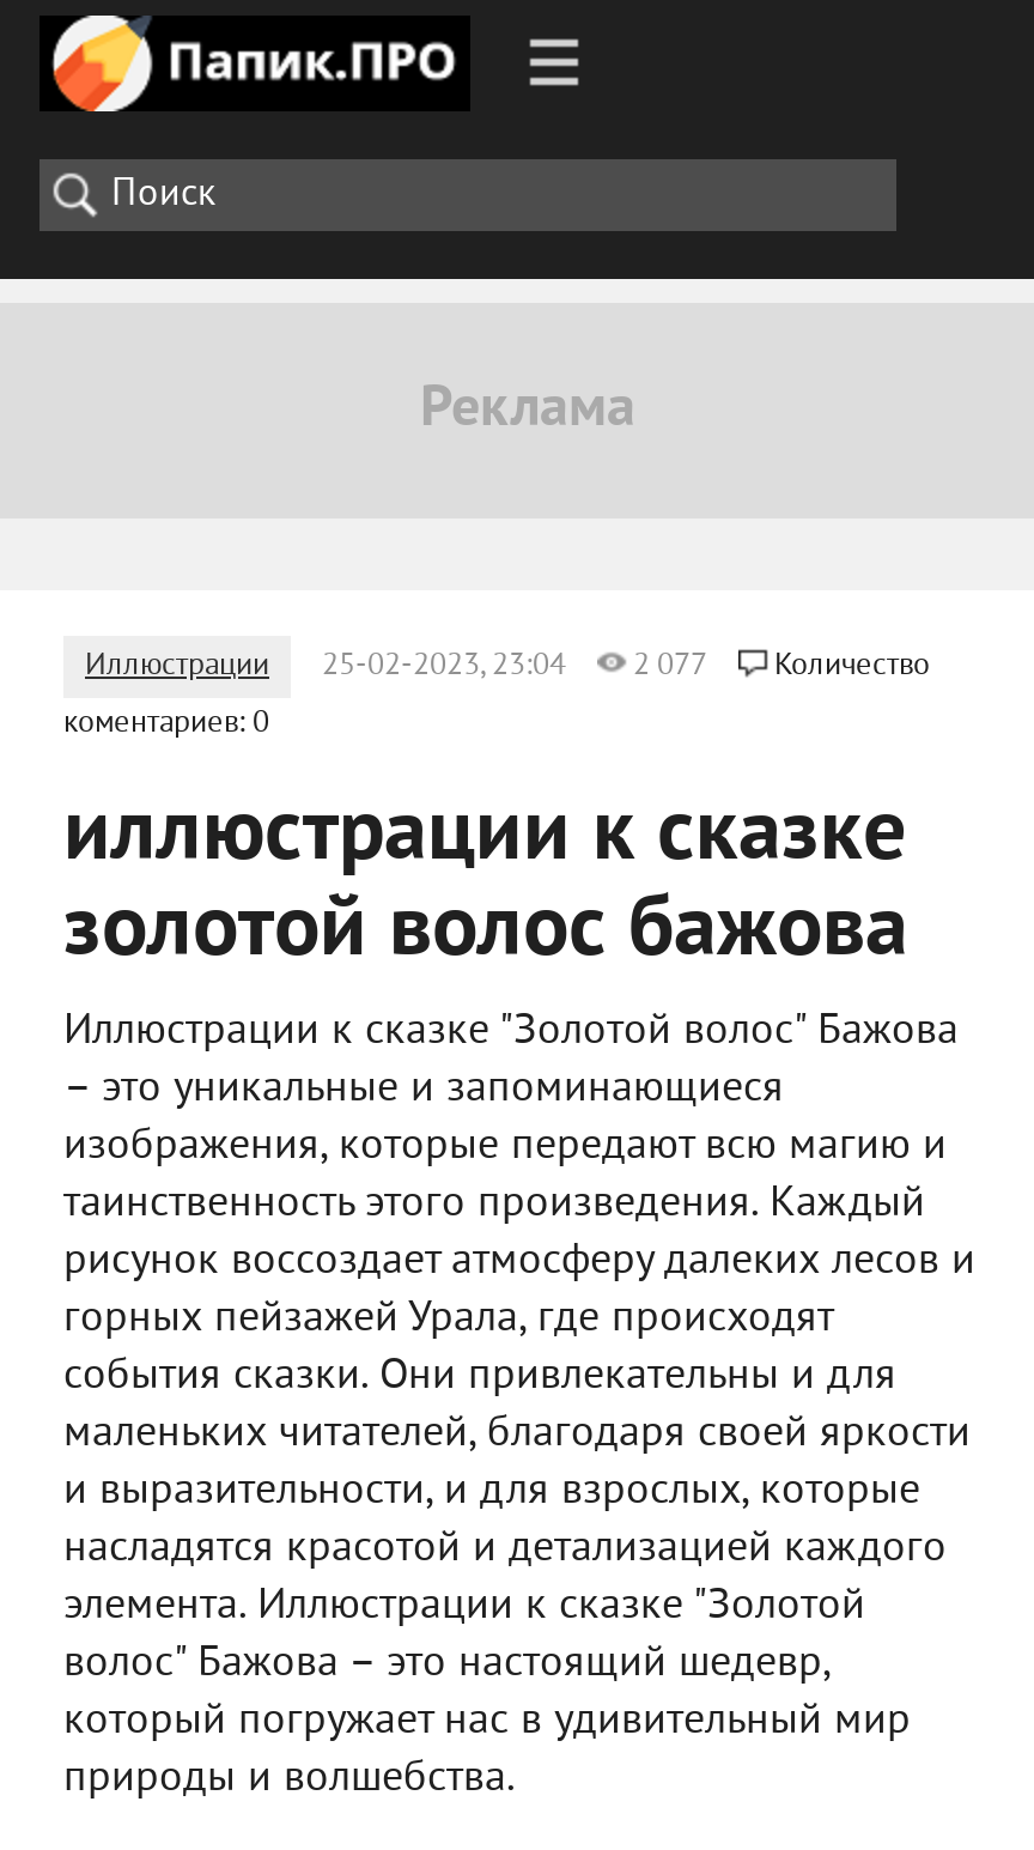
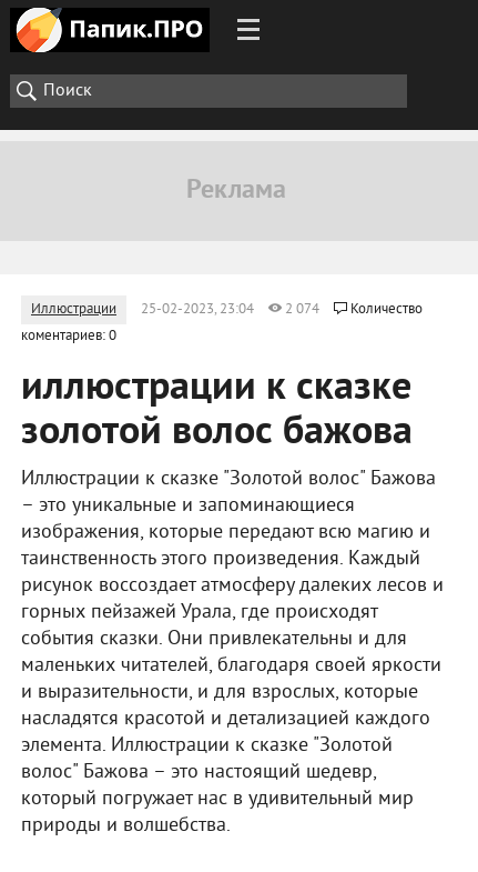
- Иллюстрации 25-02-2023, 23:04 2 077 Количество
+ Иллюстрации 25-02-2023, 23:04 2 074 Количество
